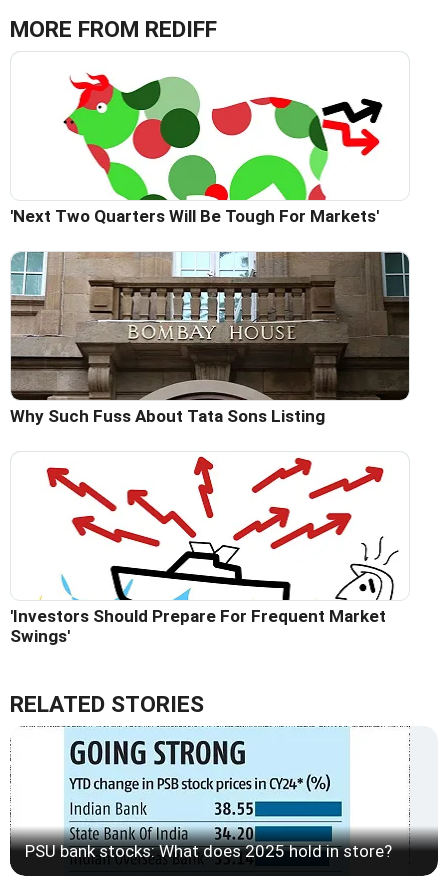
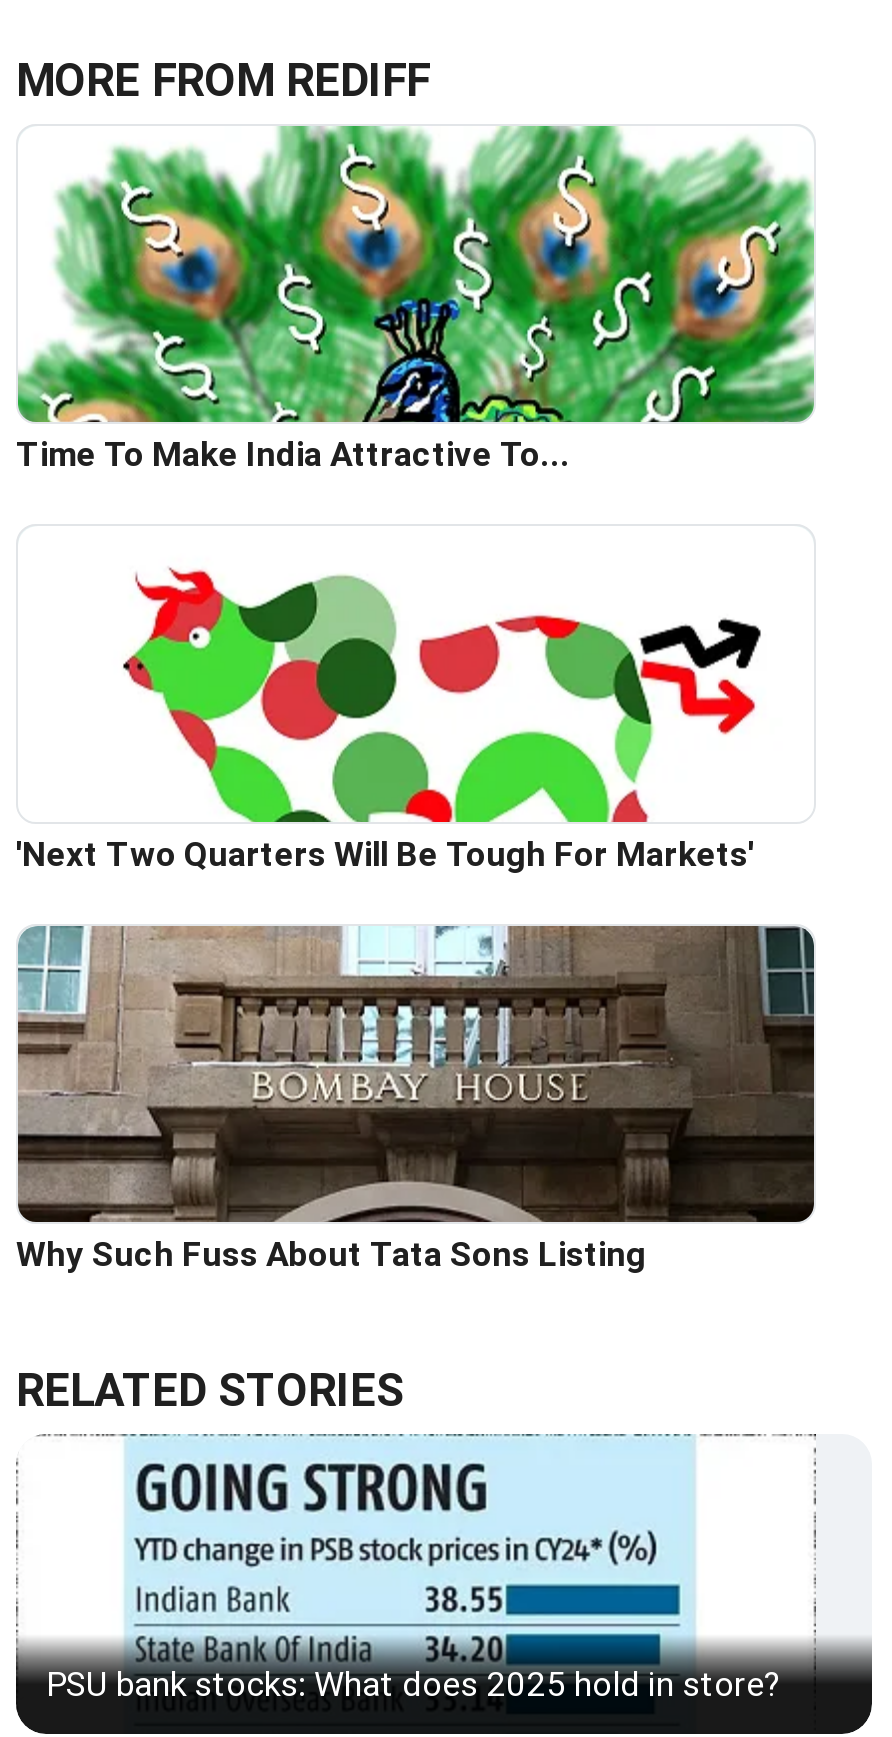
+ [image]
+ Time To Make India Attractive To...

moved down: [image] | 'Next Two Quarters Will Be Tough For Markets' | Why Such Fuss About Tata Sons Listing

- [image]
- 'Investors Should Prepare For Frequent Market
- Swings'
